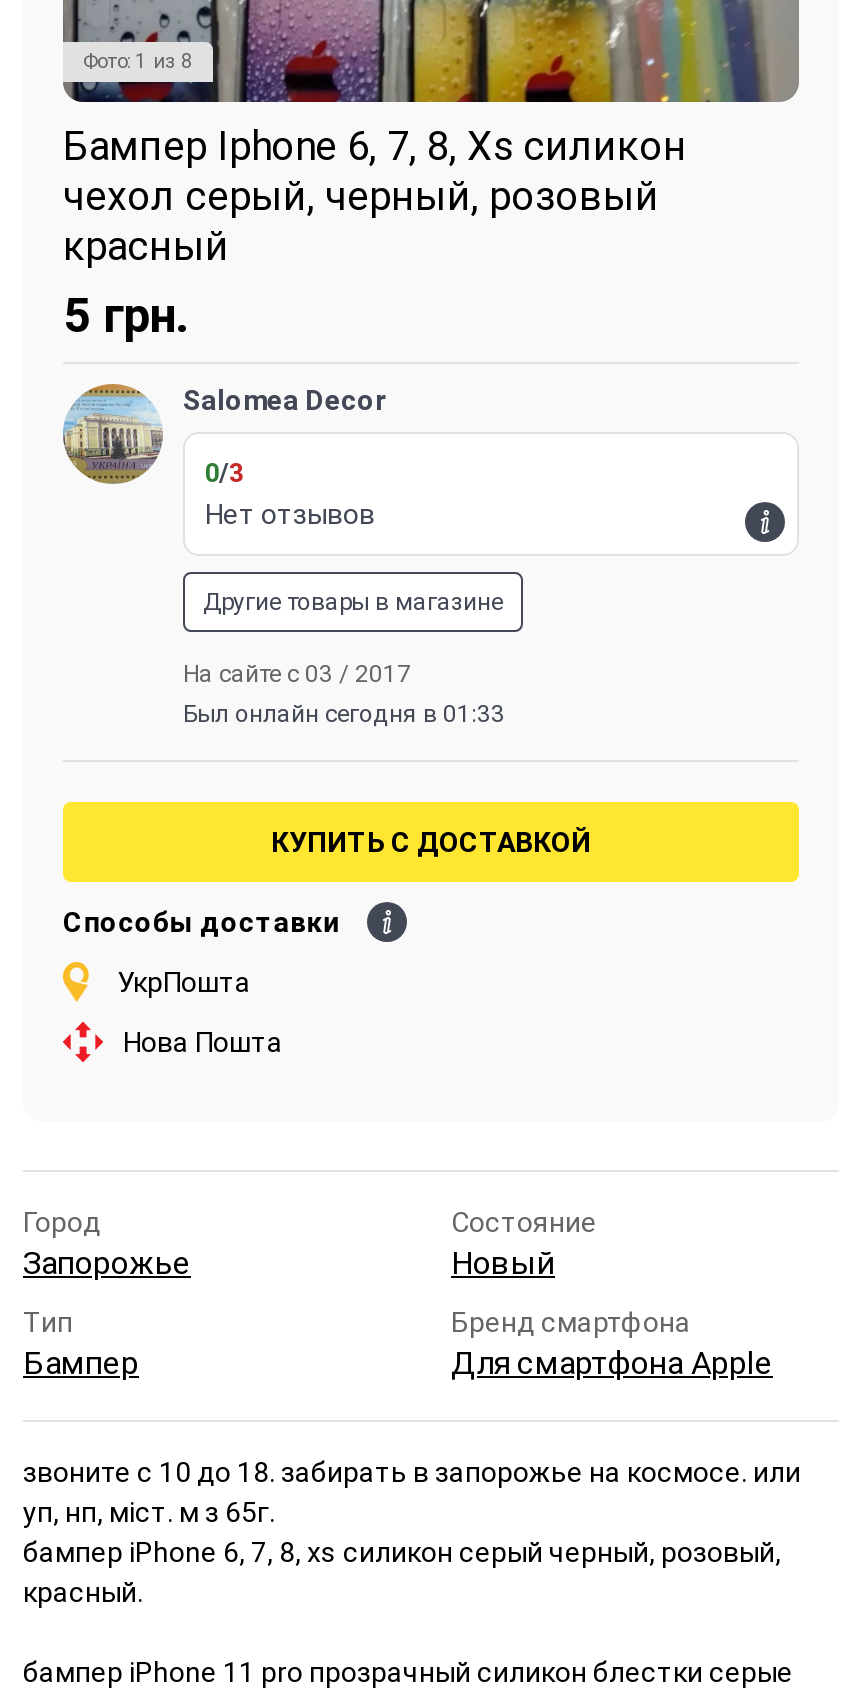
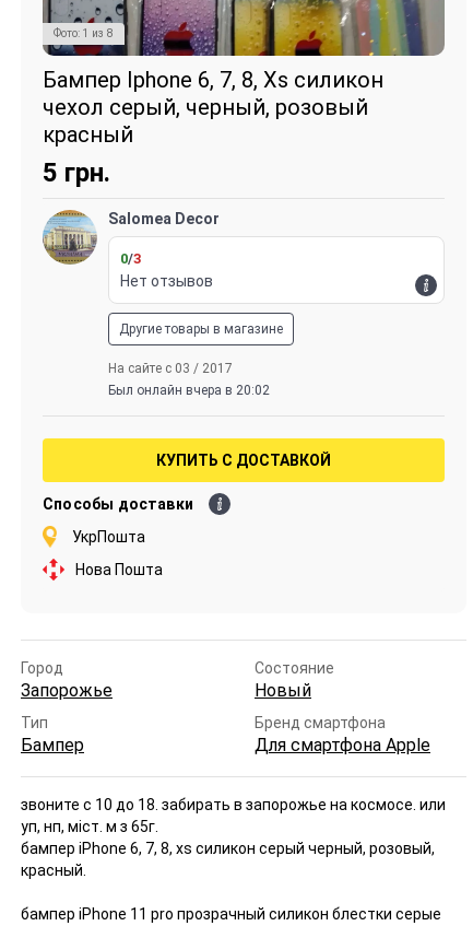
- Был онлайн сегодня в 01:33
+ Был онлайн вчера в 20:02
